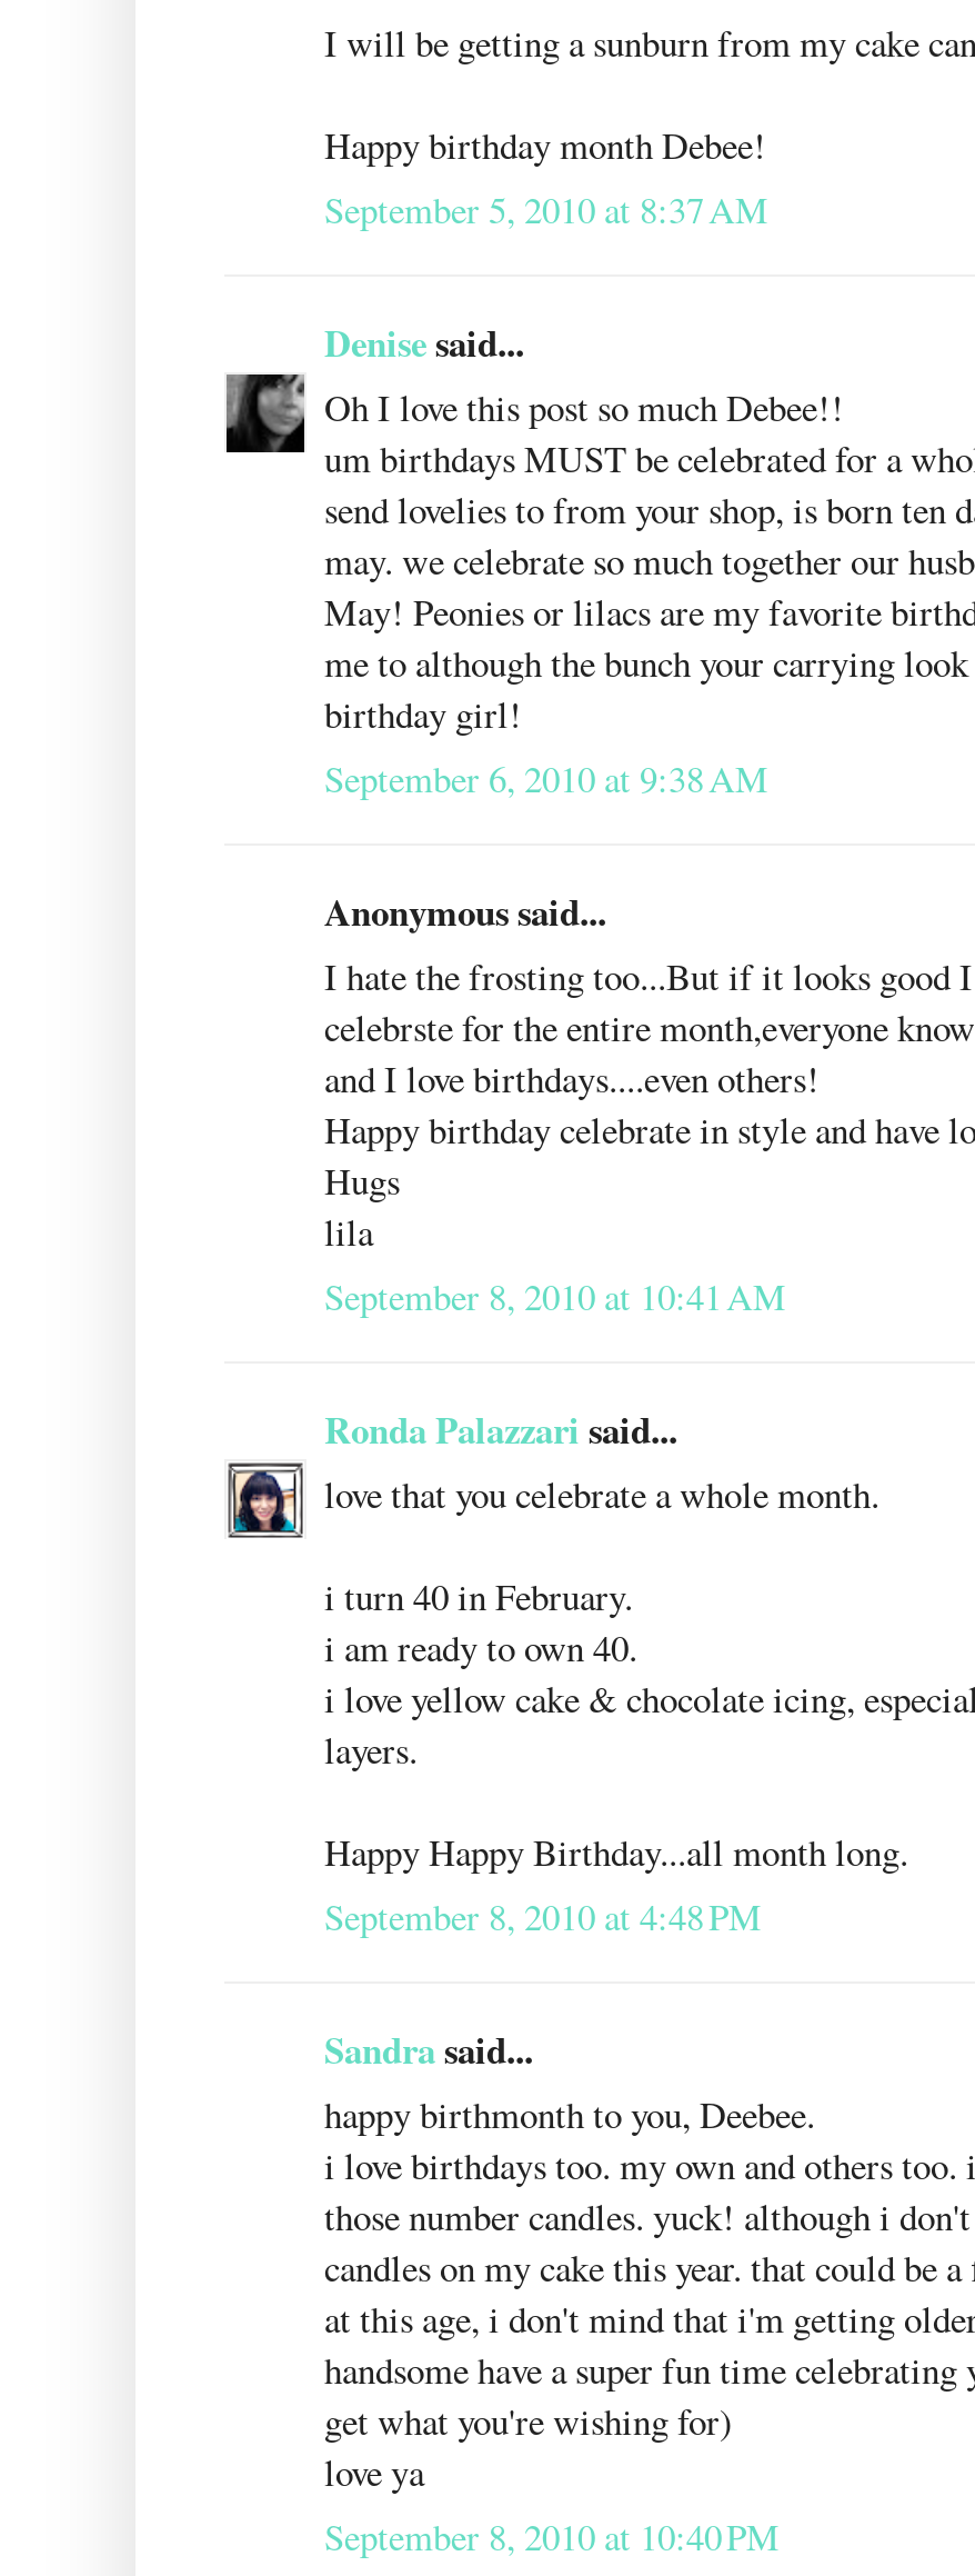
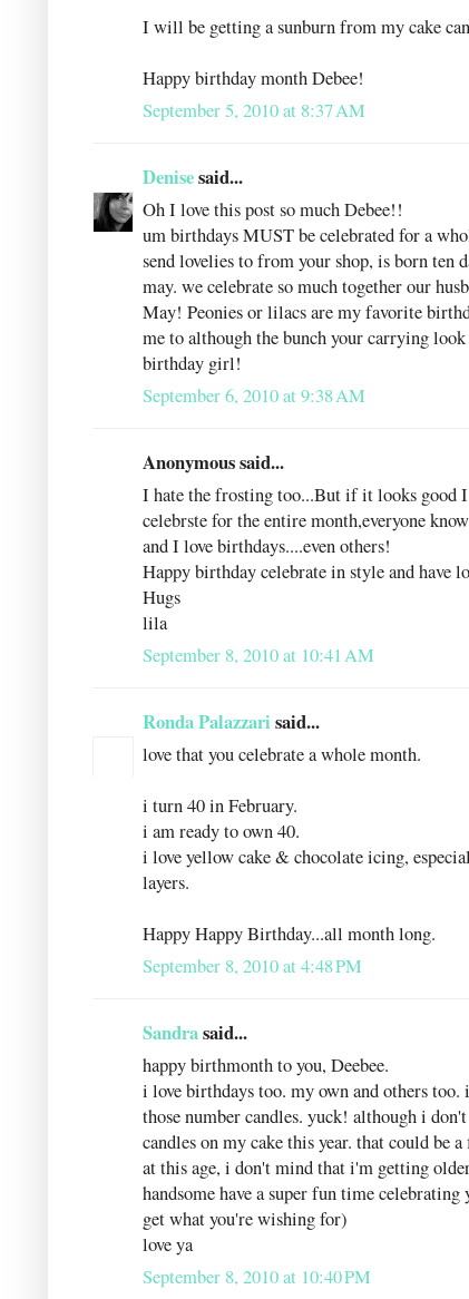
- [image]
